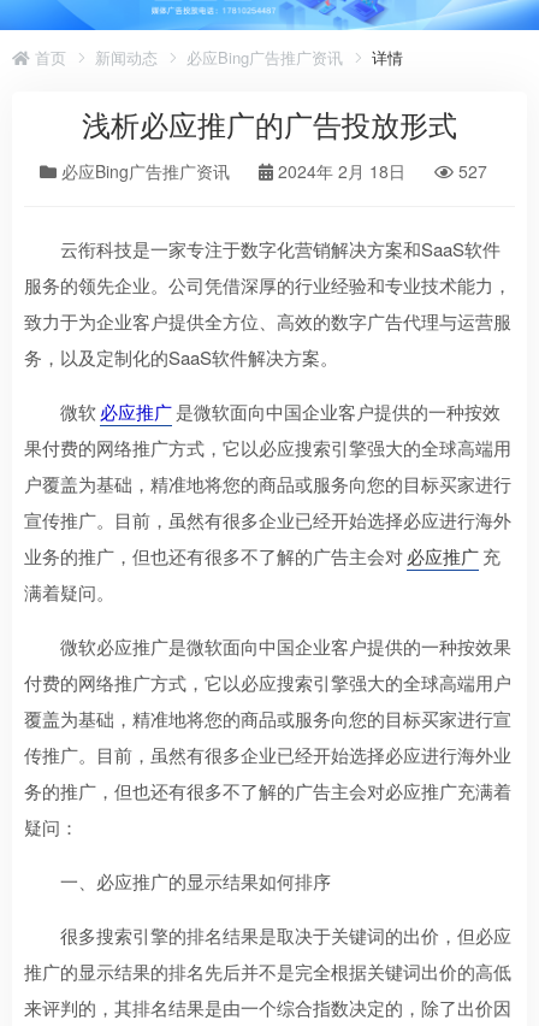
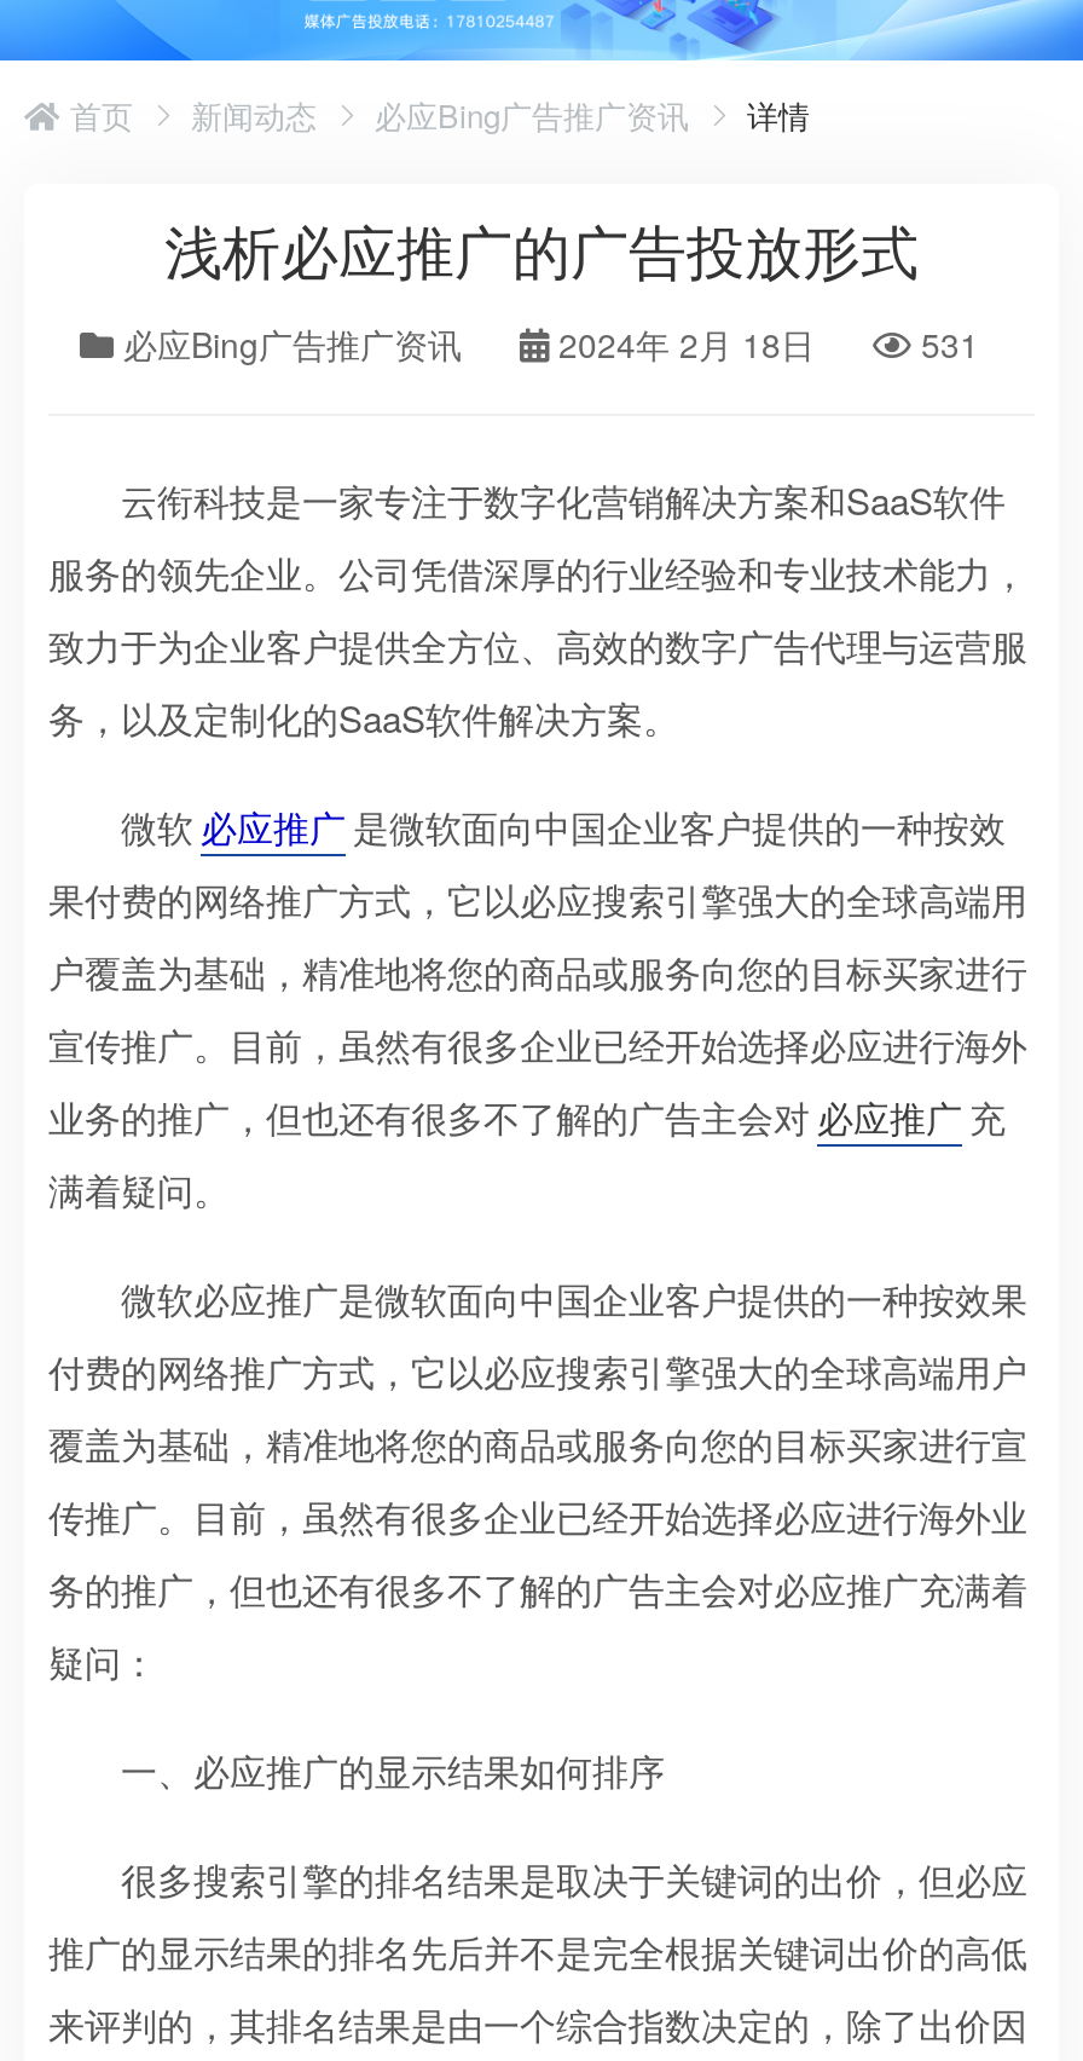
- 必应Bing广告推广资讯 2024年 2月 18日 527
+ 必应Bing广告推广资讯 2024年 2月 18日 531
